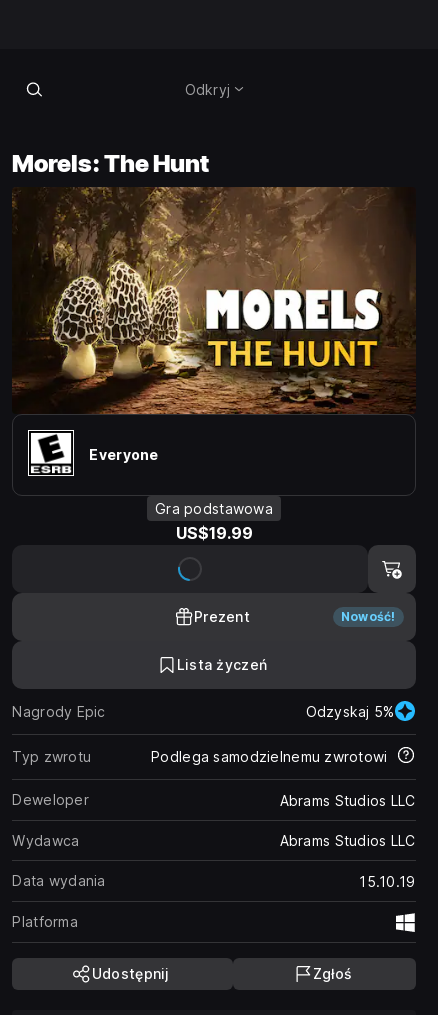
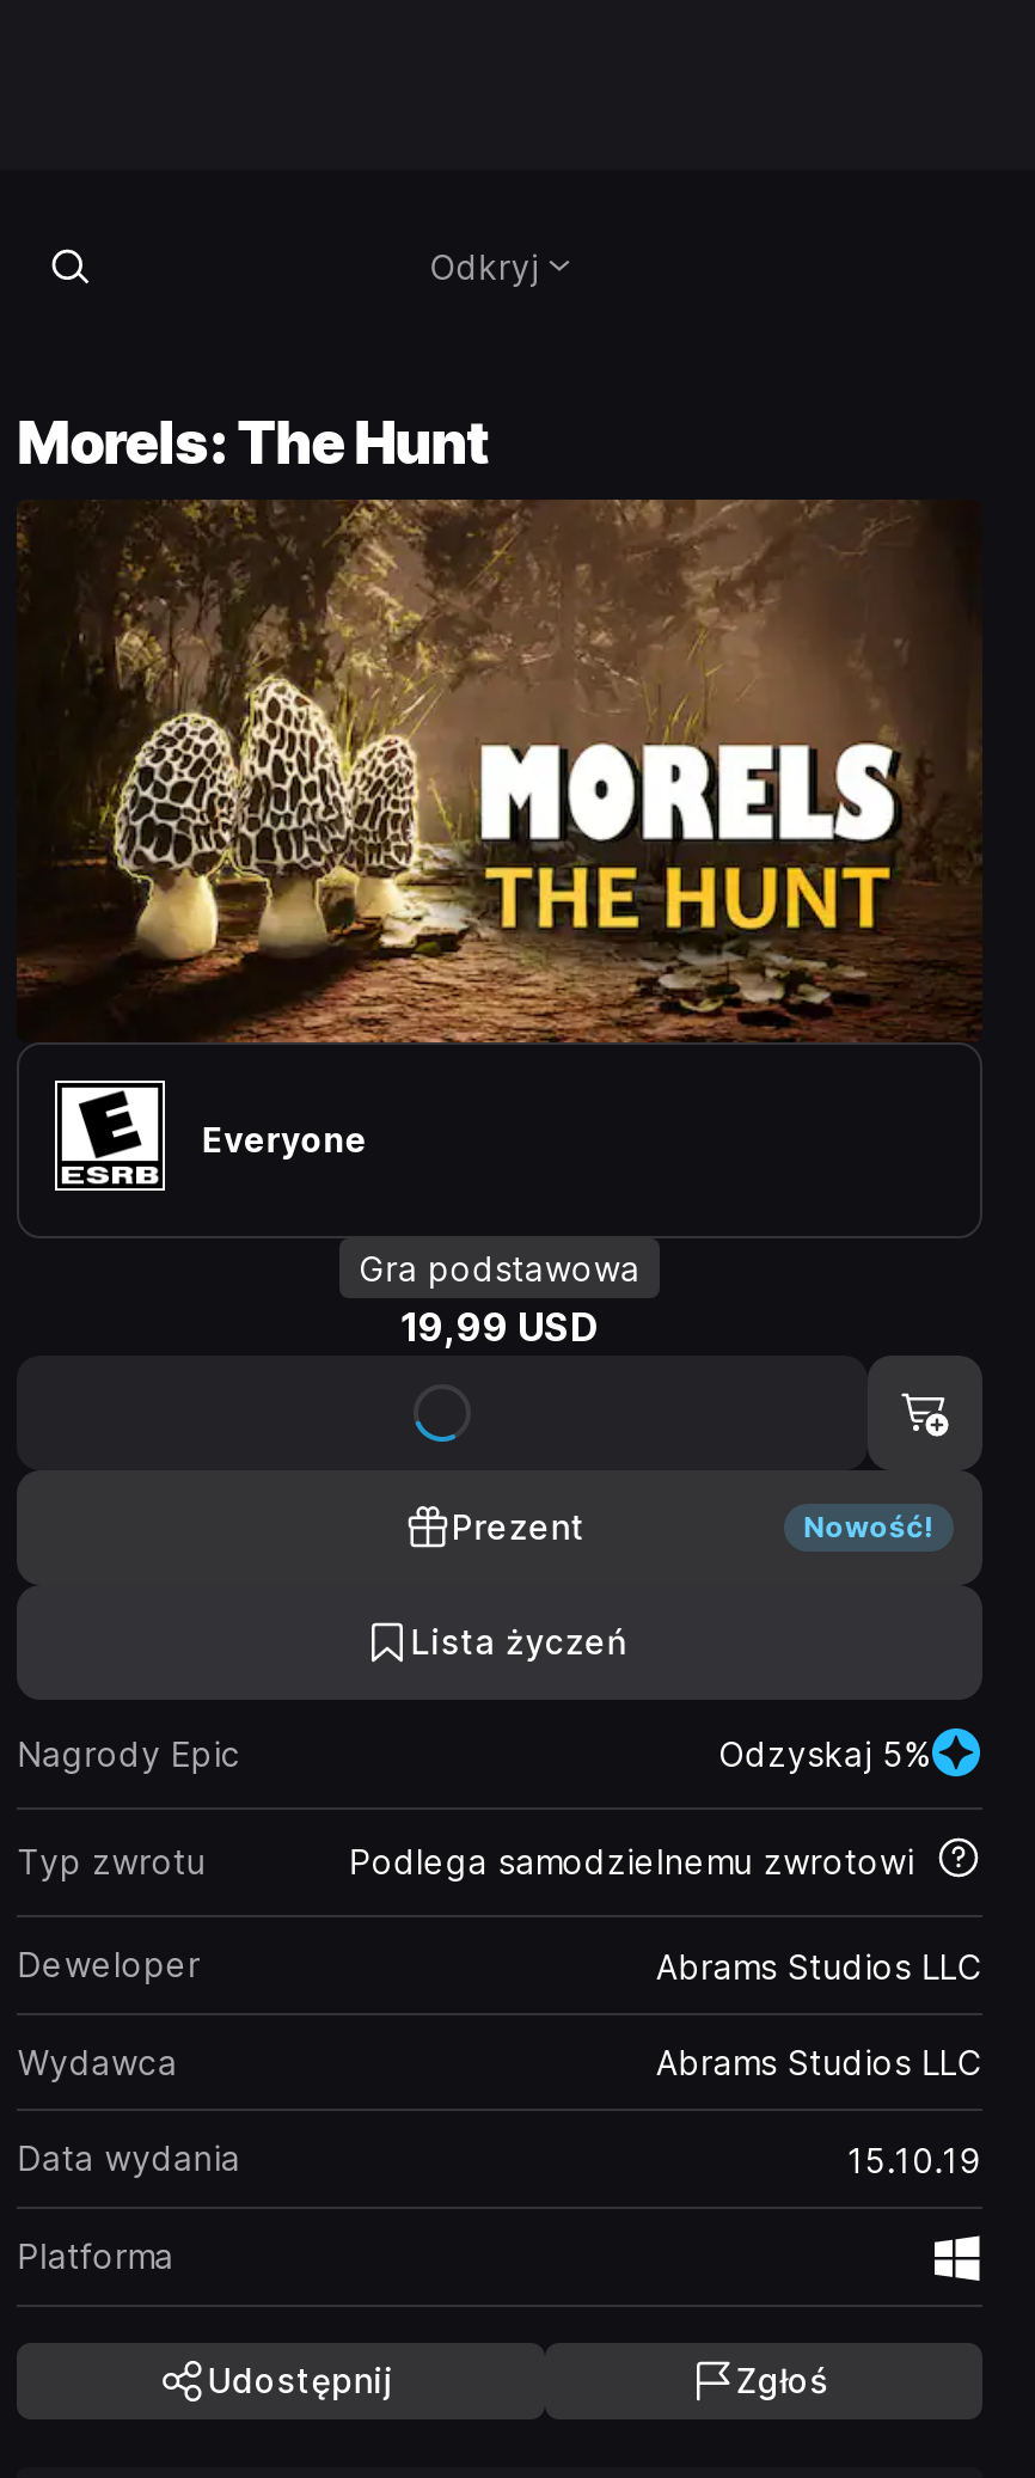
- US$19.99
+ 19,99 USD
